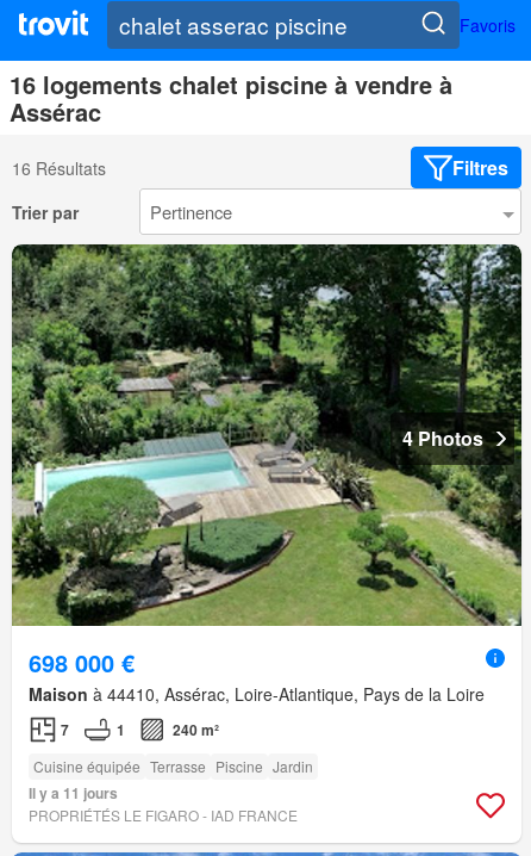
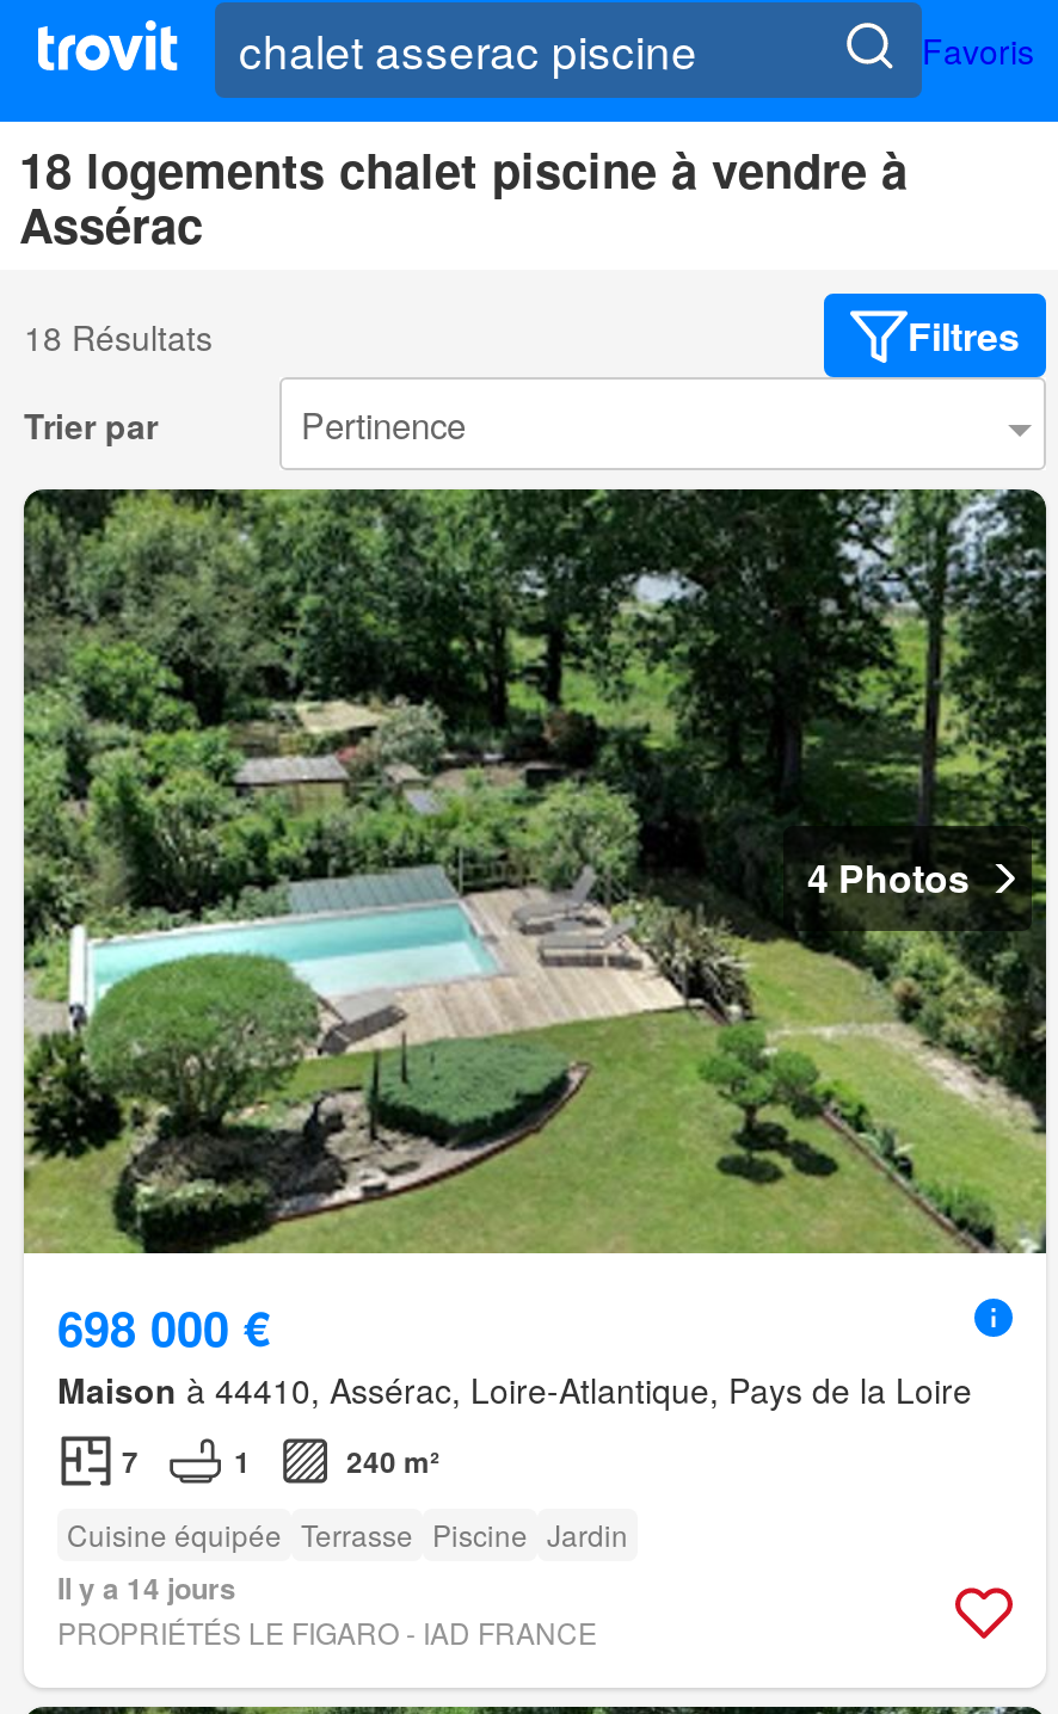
- 16 logements chalet piscine à vendre à
+ 18 logements chalet piscine à vendre à

- 16 Résultats
+ 18 Résultats

- Il y a 11 jours
+ Il y a 14 jours
